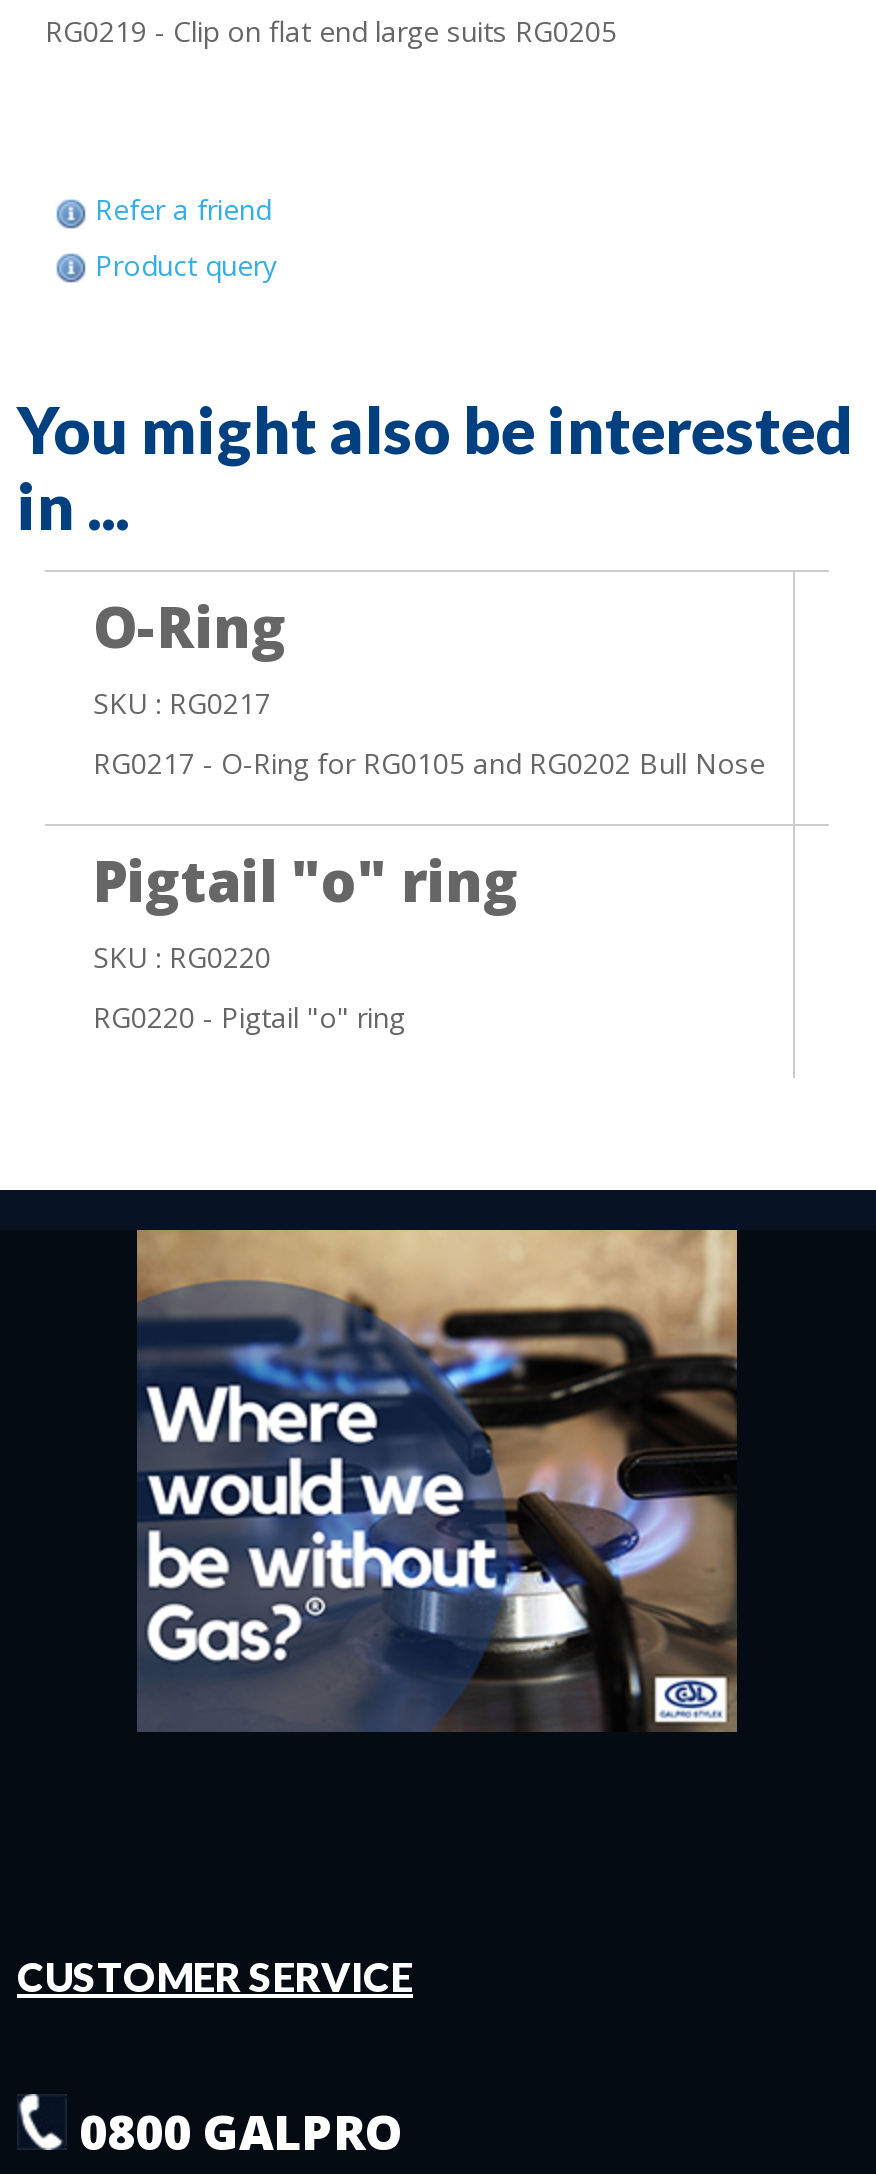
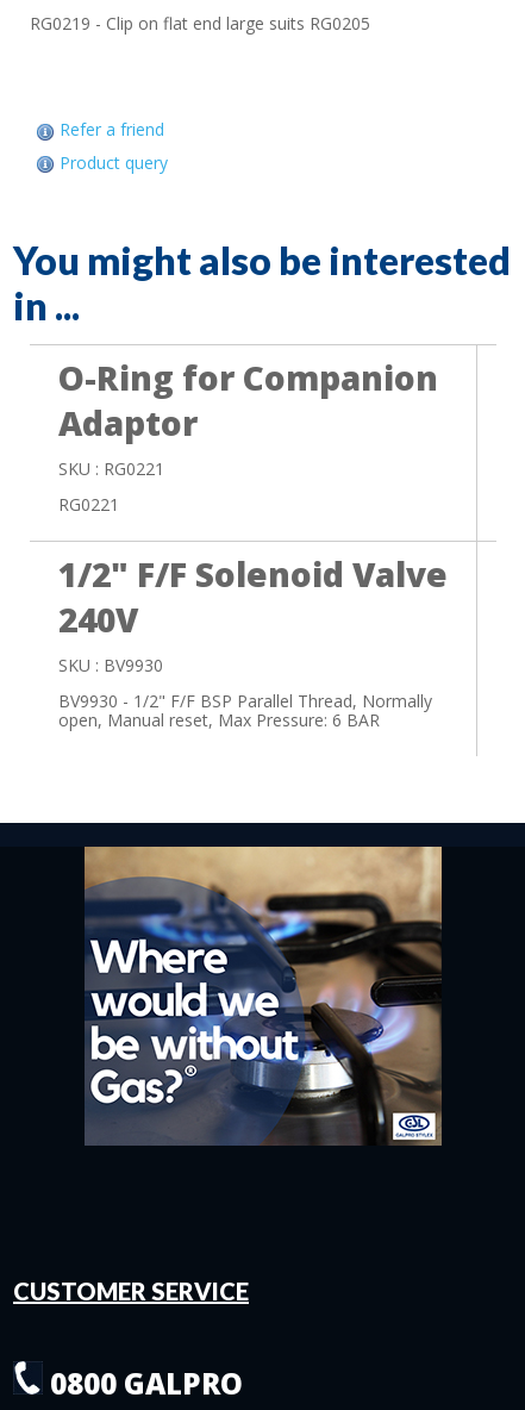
- O-Ring
- SKU : RG0217
+ O-Ring for Companion
+ Adaptor
+ SKU : RG0221

- RG0217 - O-Ring for RG0105 and RG0202 Bull Nose
+ RG0221

- Pigtail "o" ring
- SKU : RG0220
+ 1/2" F/F Solenoid Valve
+ 240V
+ SKU : BV9930

- RG0220 - Pigtail "o" ring
+ BV9930 - 1/2" F/F BSP Parallel Thread, Normally
+ open, Manual reset, Max Pressure: 6 BAR
